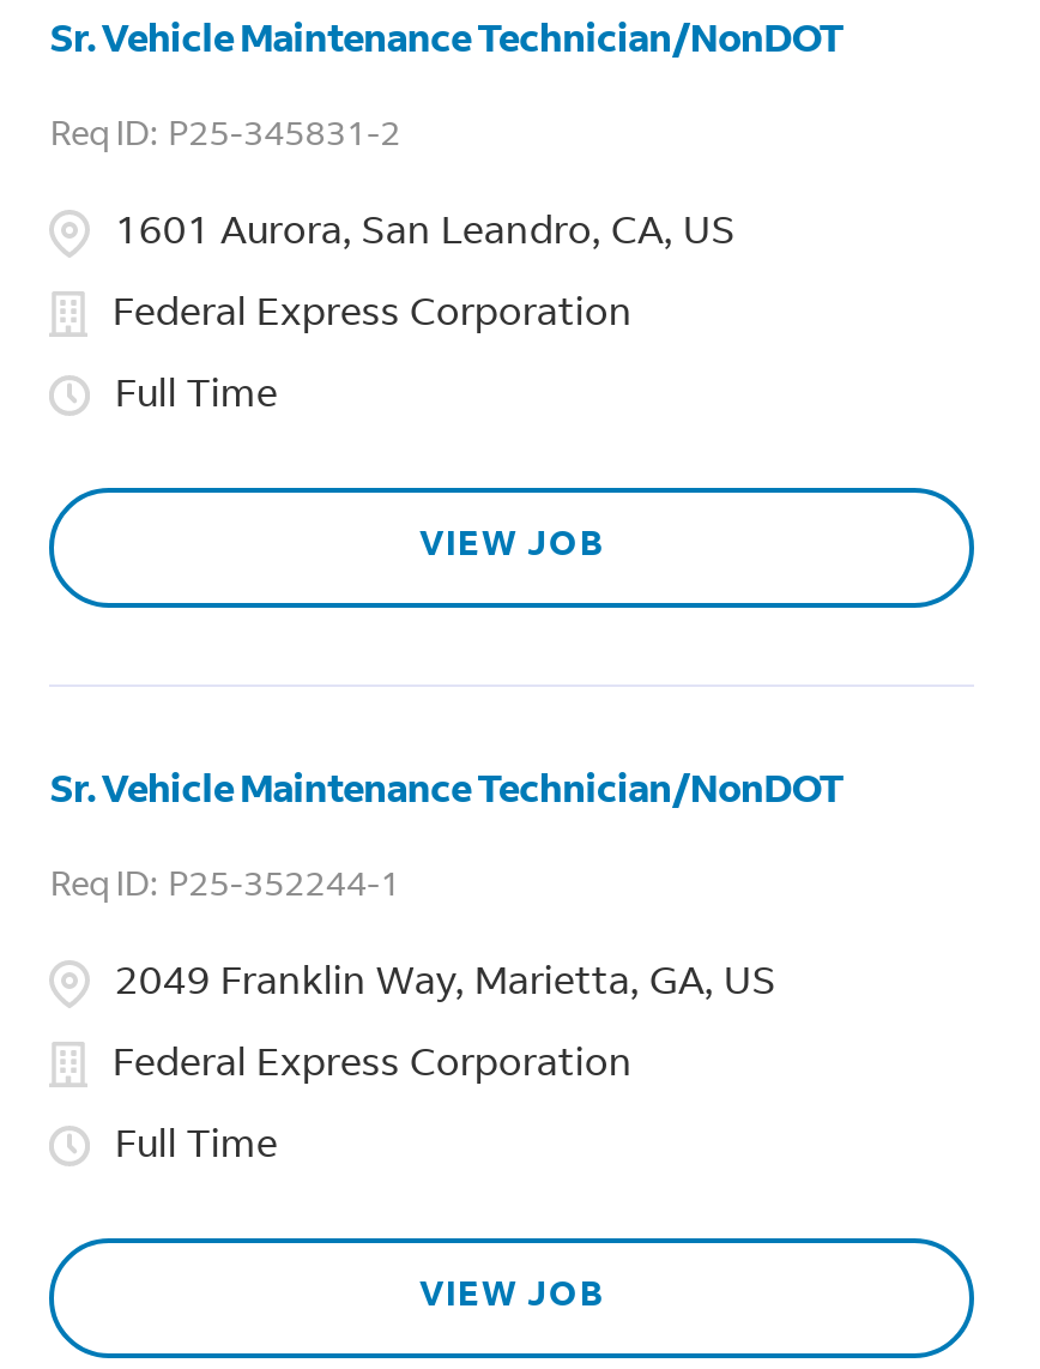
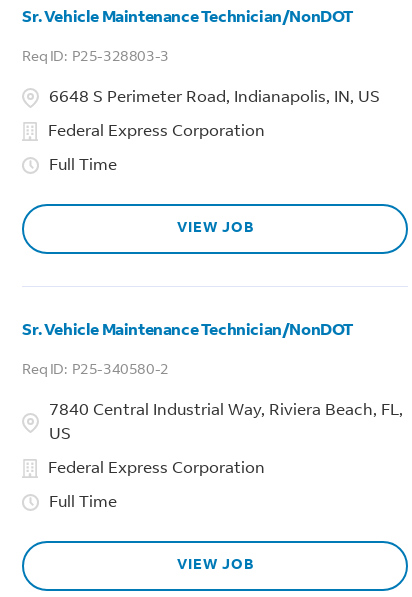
- P25-345831-2
+ P25-328803-3

- 1601 Aurora, San Leandro, CA, US
+ 6648 S Perimeter Road, Indianapolis, IN, US

- P25-352244-1
- 2049 Franklin Way, Marietta, GA, US
+ P25-340580-2
+ 7840 Central Industrial Way, Riviera Beach, FL,
+ US
